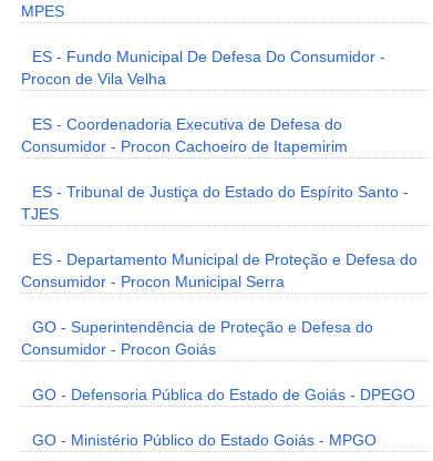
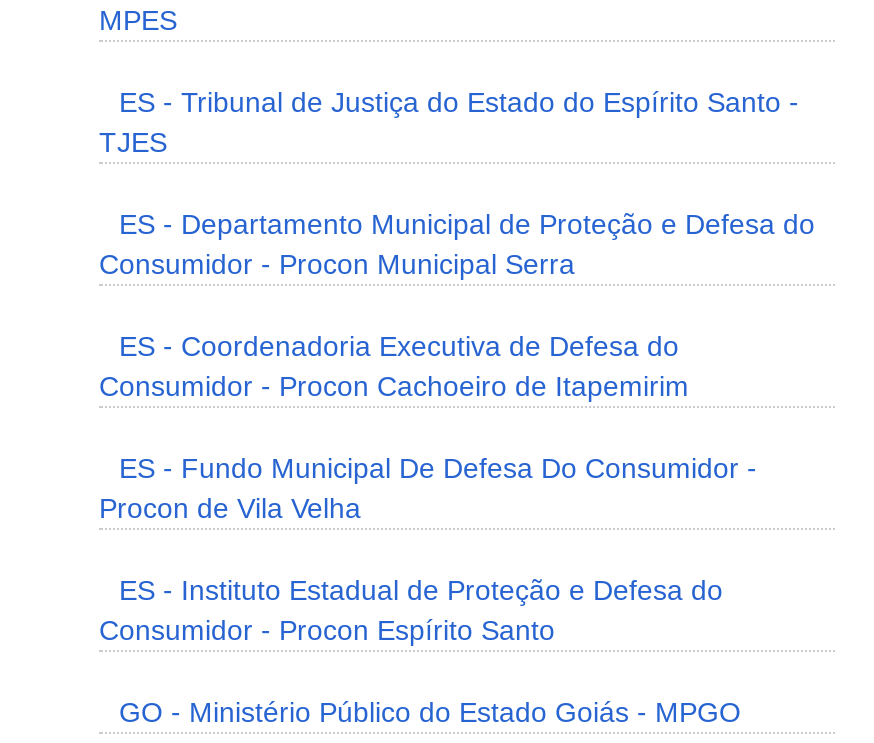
moved down: ES - Fundo Municipal De Defesa Do Consumidor - | Procon de Vila Velha | ES - Coordenadoria Executiva de Defesa do | Consumidor - Procon Cachoeiro de Itapemirim

moved up: ES - Tribunal de Justiça do Estado do Espírito Santo - | TJES | ES - Departamento Municipal de Proteção e Defesa do | Consumidor - Procon Municipal Serra

- GO - Superintendência de Proteção e Defesa do
- Consumidor - Procon Goiás
- GO - Defensoria Pública do Estado de Goiás - DPEGO
+ ES - Instituto Estadual de Proteção e Defesa do
+ Consumidor - Procon Espírito Santo
